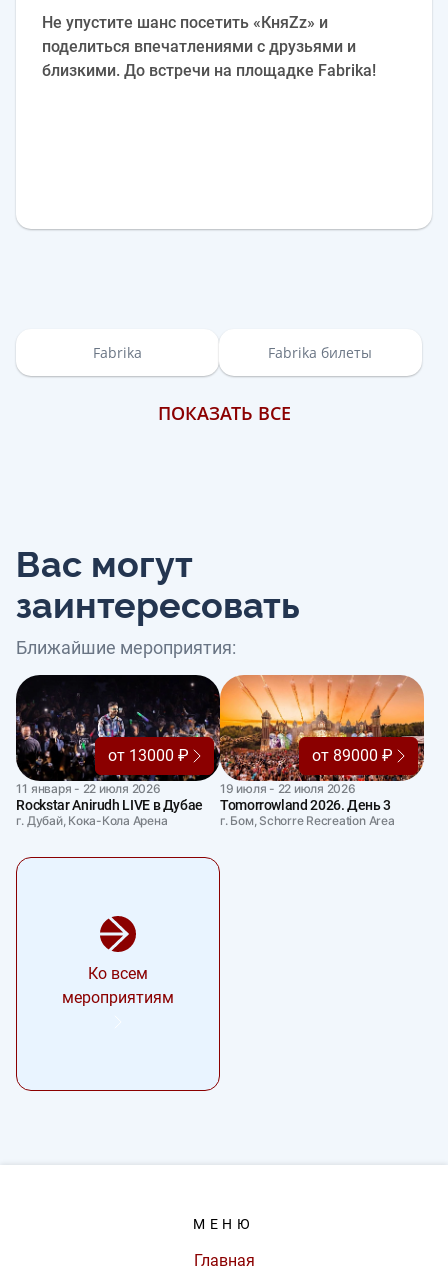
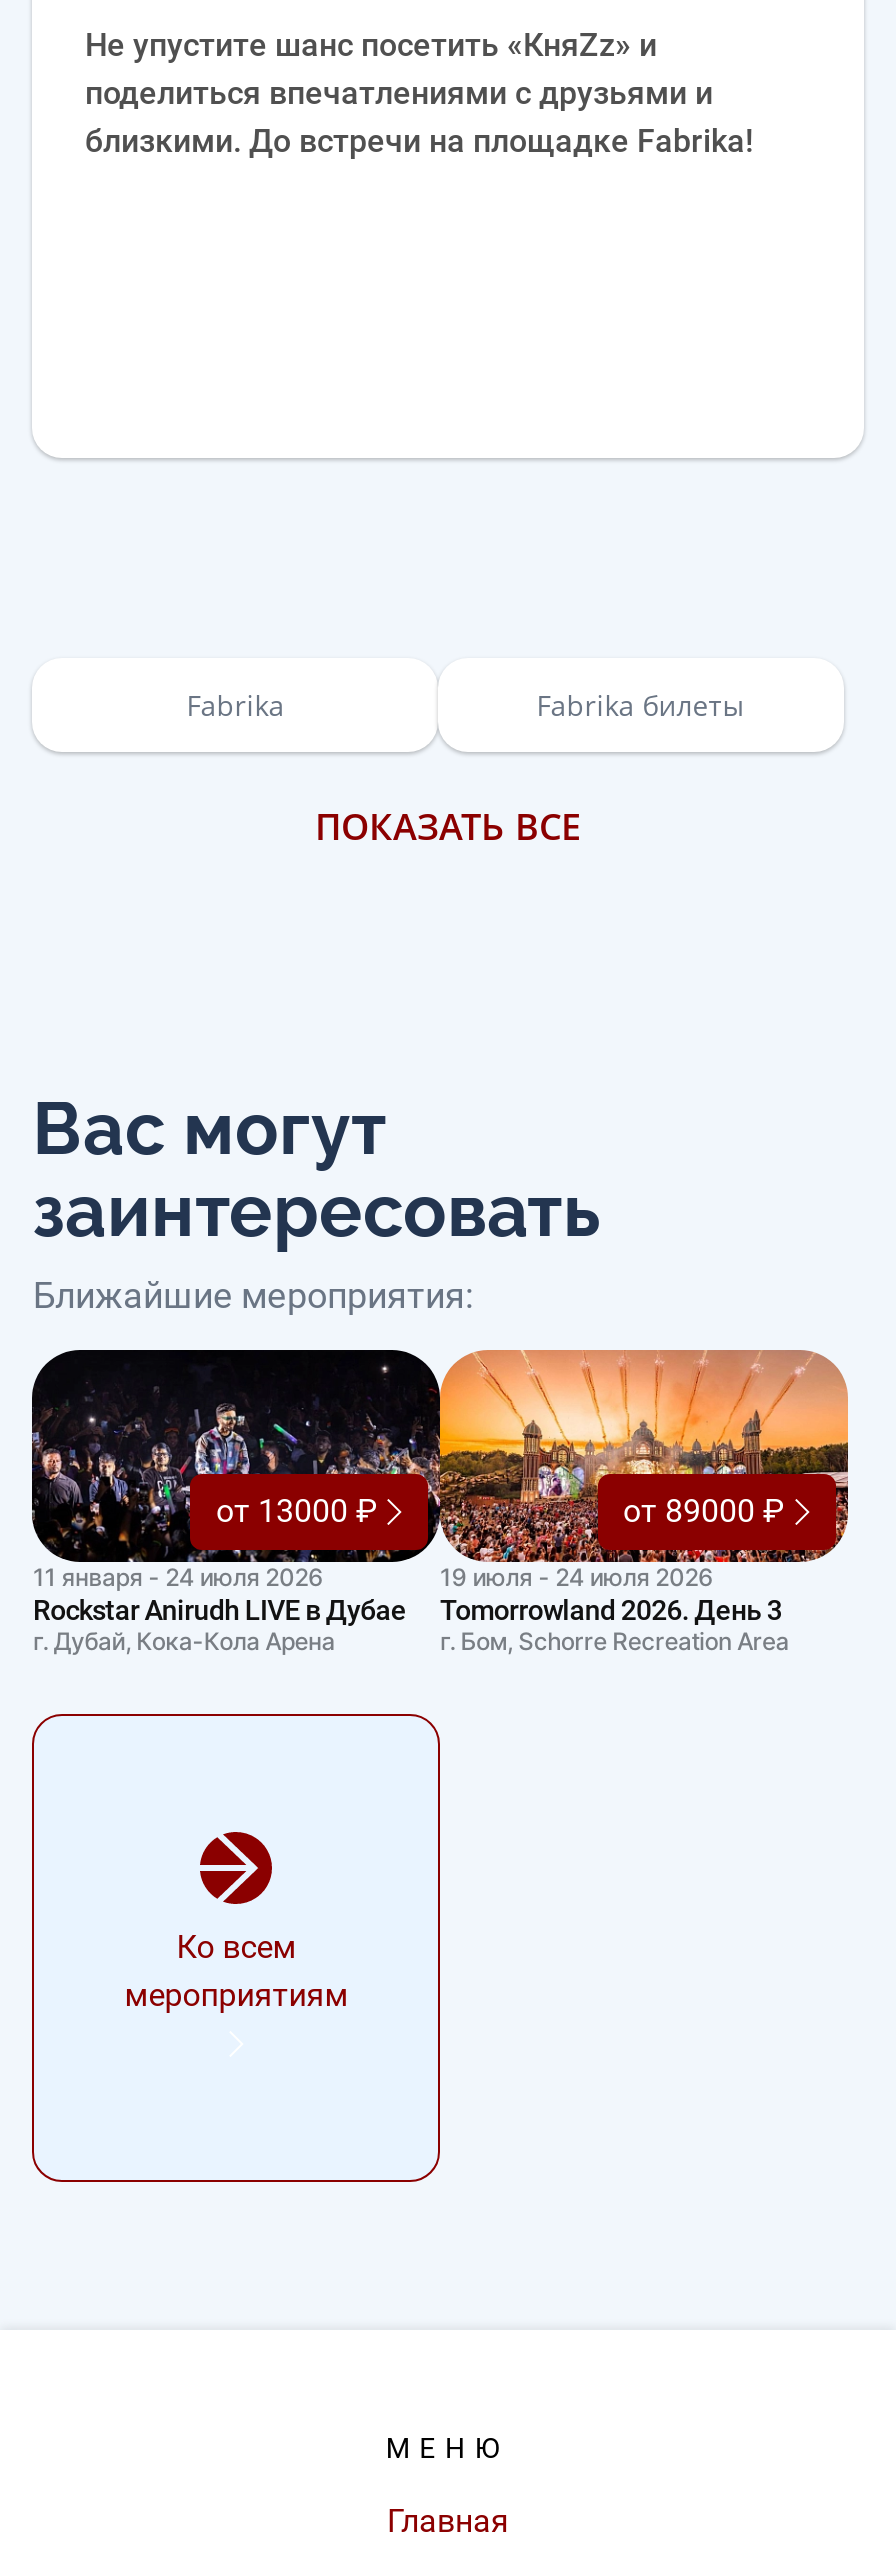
- 11 января - 22 июля 2026
+ 11 января - 24 июля 2026

- 19 июля - 22 июля 2026
+ 19 июля - 24 июля 2026
